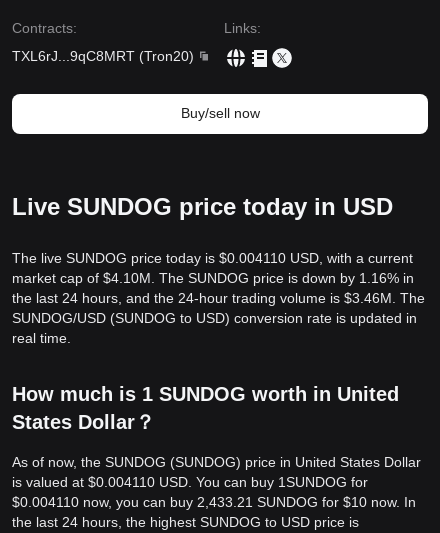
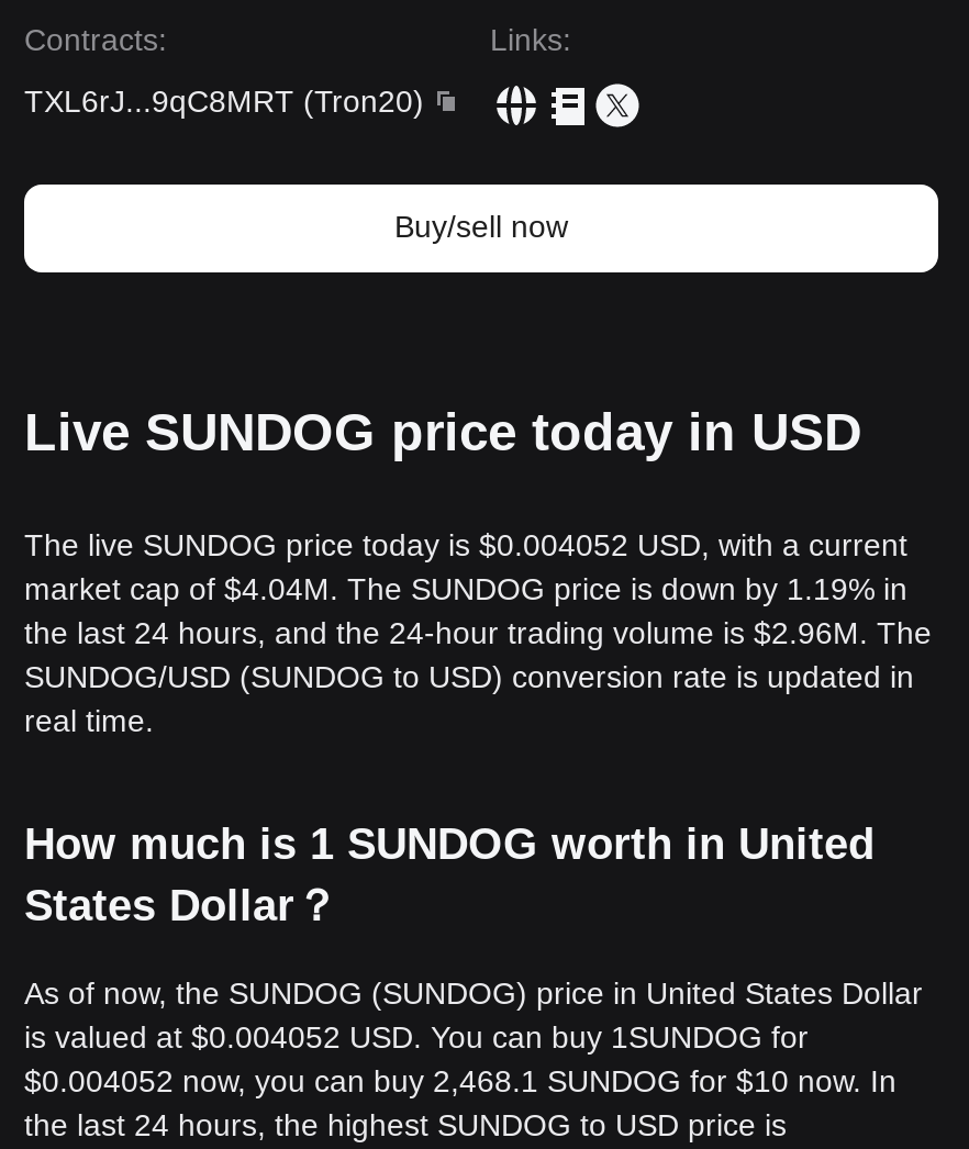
- The live SUNDOG price today is $0.004110 USD, with a current
+ The live SUNDOG price today is $0.004052 USD, with a current

- market cap of $4.10M. The SUNDOG price is down by 1.16% in
+ market cap of $4.04M. The SUNDOG price is down by 1.19% in

- the last 24 hours, and the 24-hour trading volume is $3.46M. The
+ the last 24 hours, and the 24-hour trading volume is $2.96M. The

- is valued at $0.004110 USD. You can buy 1SUNDOG for
+ is valued at $0.004052 USD. You can buy 1SUNDOG for

- $0.004110 now, you can buy 2,433.21 SUNDOG for $10 now. In
+ $0.004052 now, you can buy 2,468.1 SUNDOG for $10 now. In
